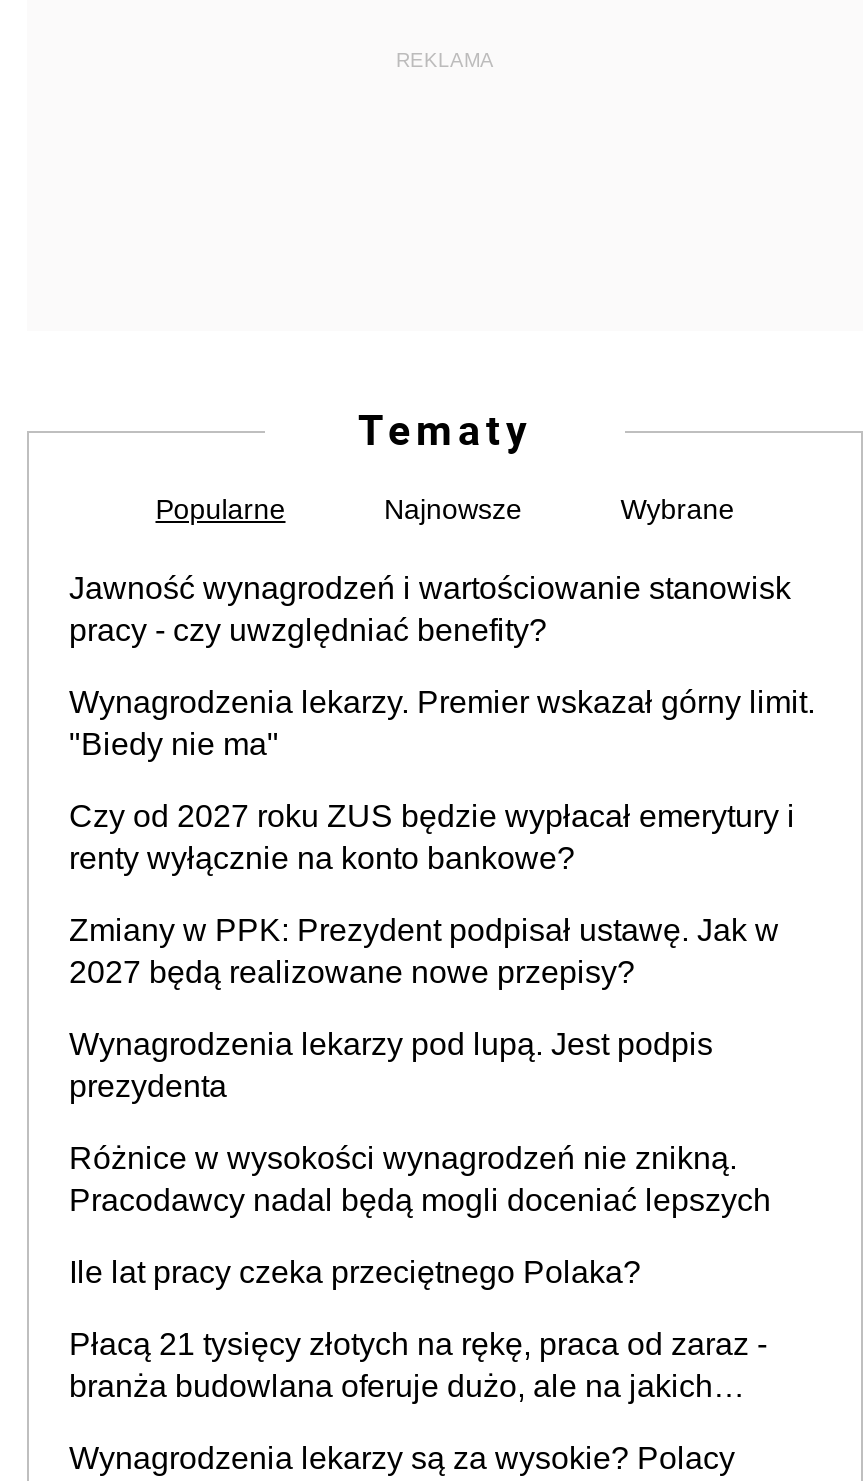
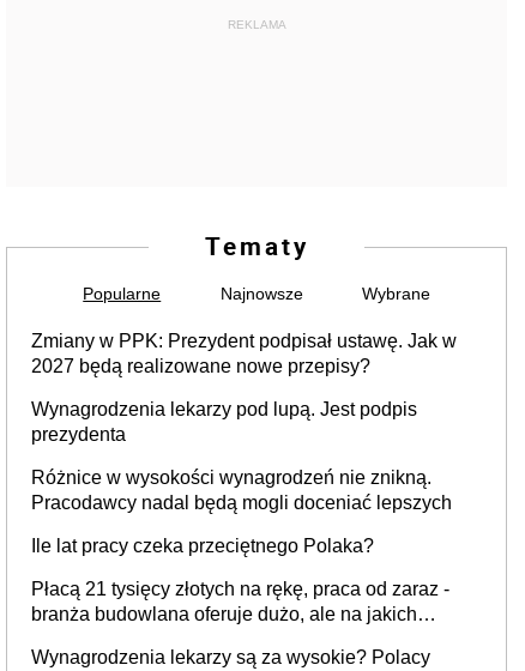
- Jawność wynagrodzeń i wartościowanie stanowisk
- pracy - czy uwzględniać benefity?
- Wynagrodzenia lekarzy. Premier wskazał górny limit.
- "Biedy nie ma"
- Czy od 2027 roku ZUS będzie wypłacał emerytury i
- renty wyłącznie na konto bankowe?
